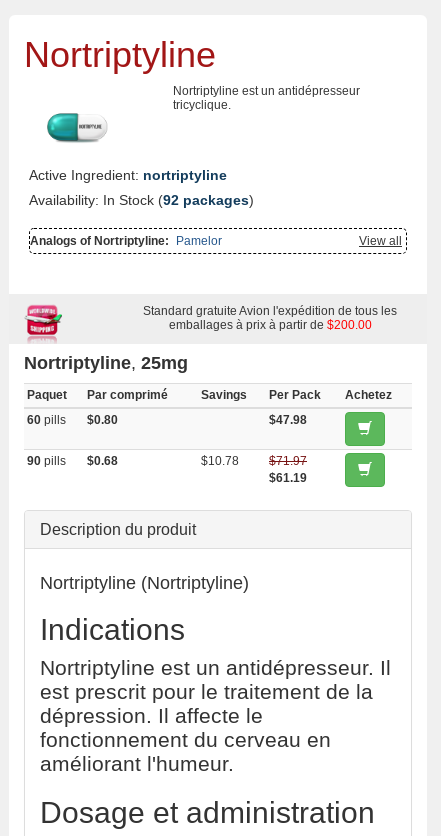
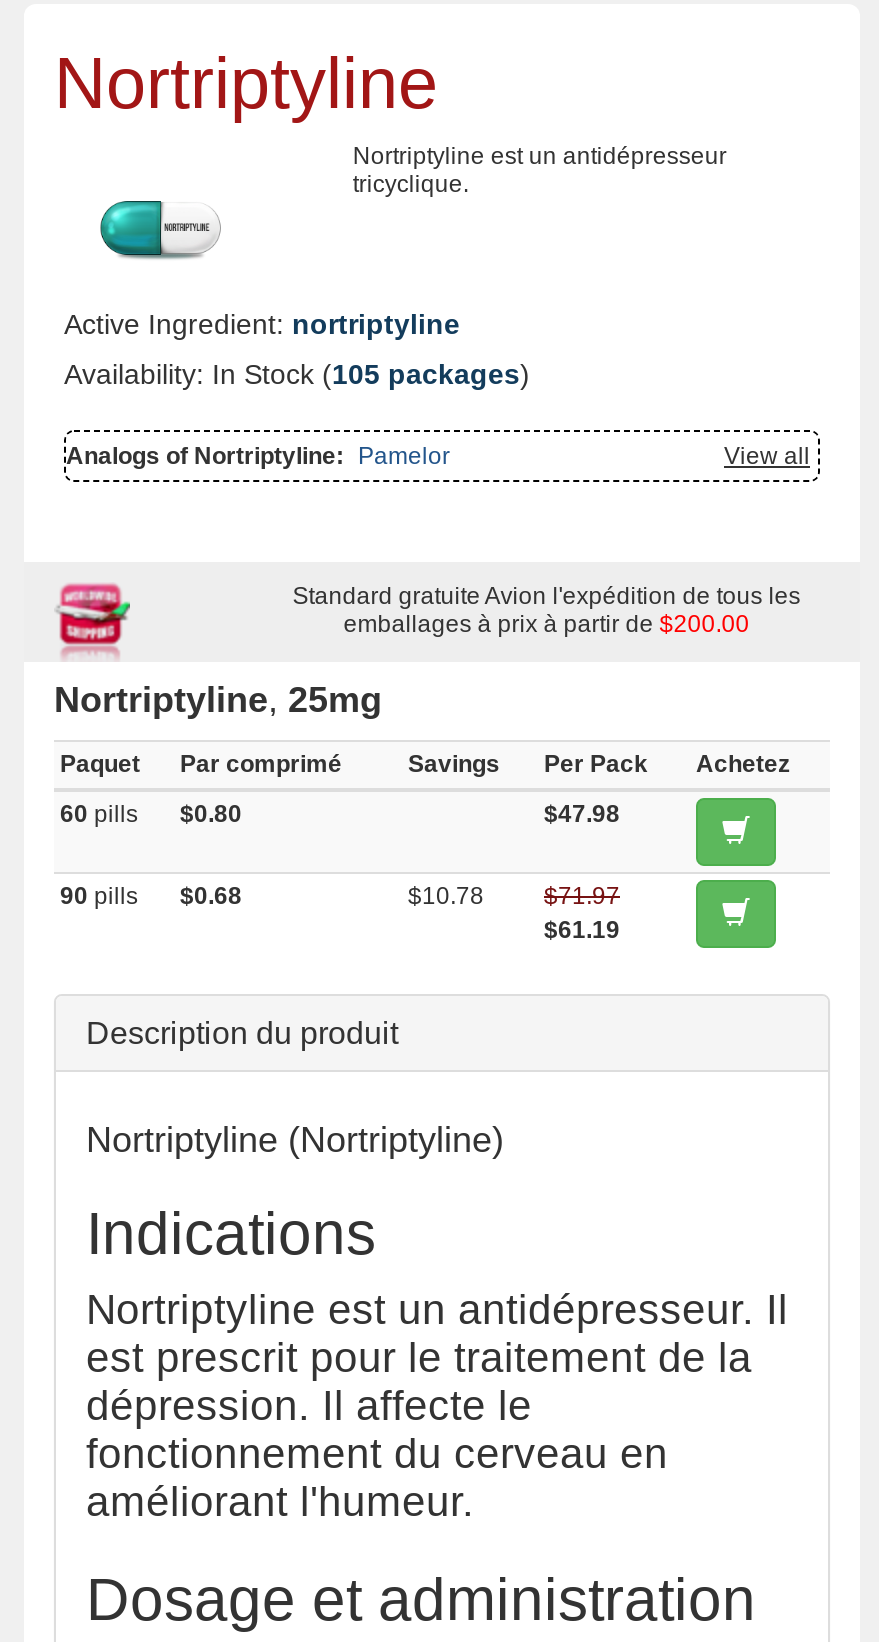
- Availability: In Stock (92 packages)
+ Availability: In Stock (105 packages)
